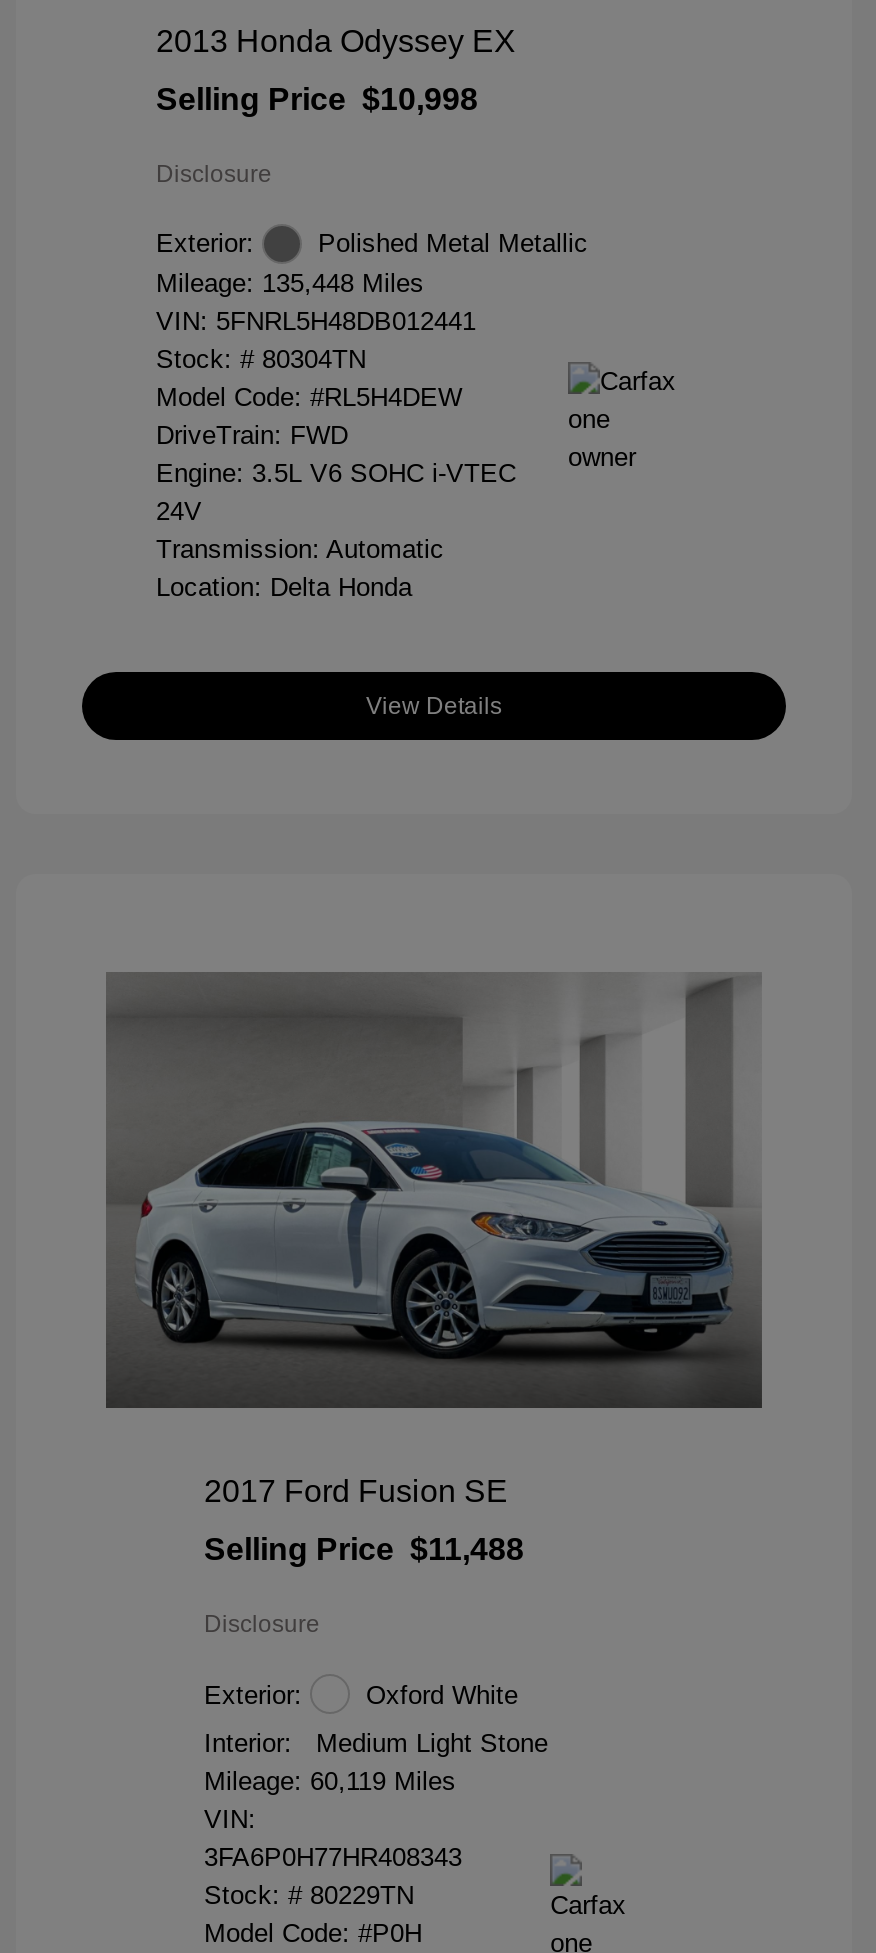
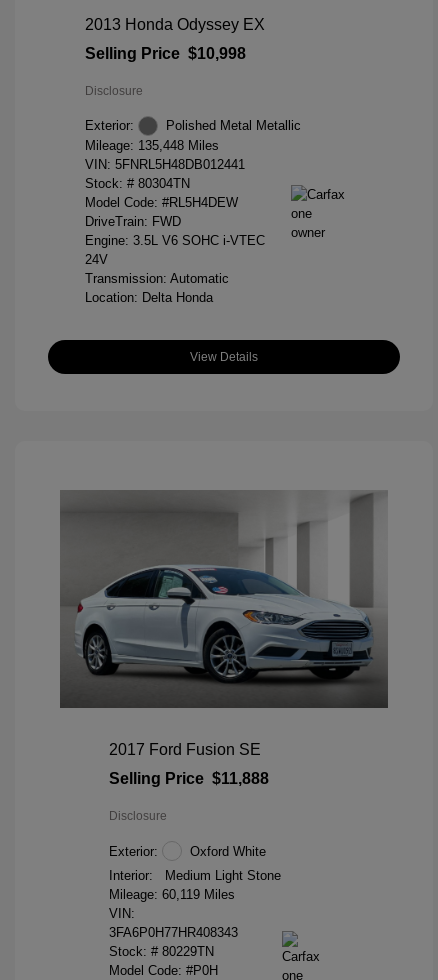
- Selling Price $11,488
+ Selling Price $11,888
